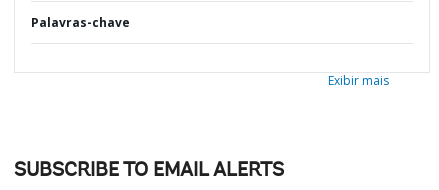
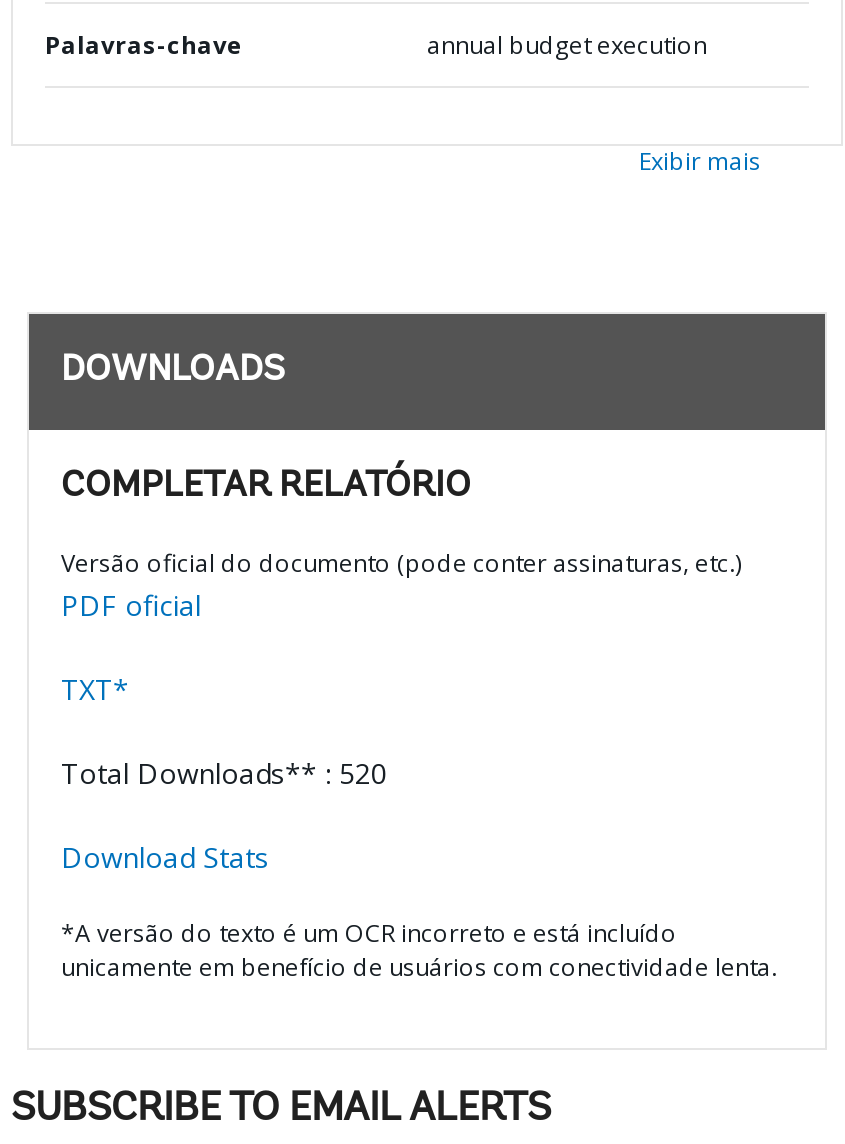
+ annual budget execution

+ DOWNLOADS
+ COMPLETAR RELATÓRIO
+ Versão oficial do documento (pode conter assinaturas, etc.)
+ PDF oficial
+ TXT*
+ Total Downloads** : 520
+ Download Stats
+ *A versão do texto é um OCR incorreto e está incluído
+ unicamente em benefício de usuários com conectividade lenta.
